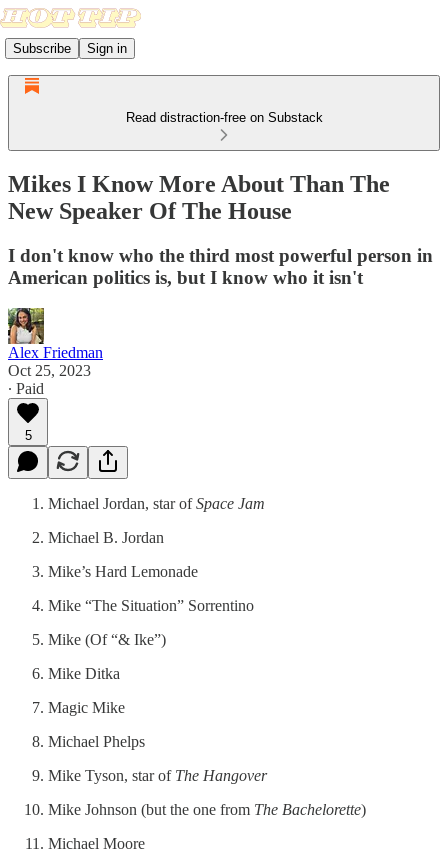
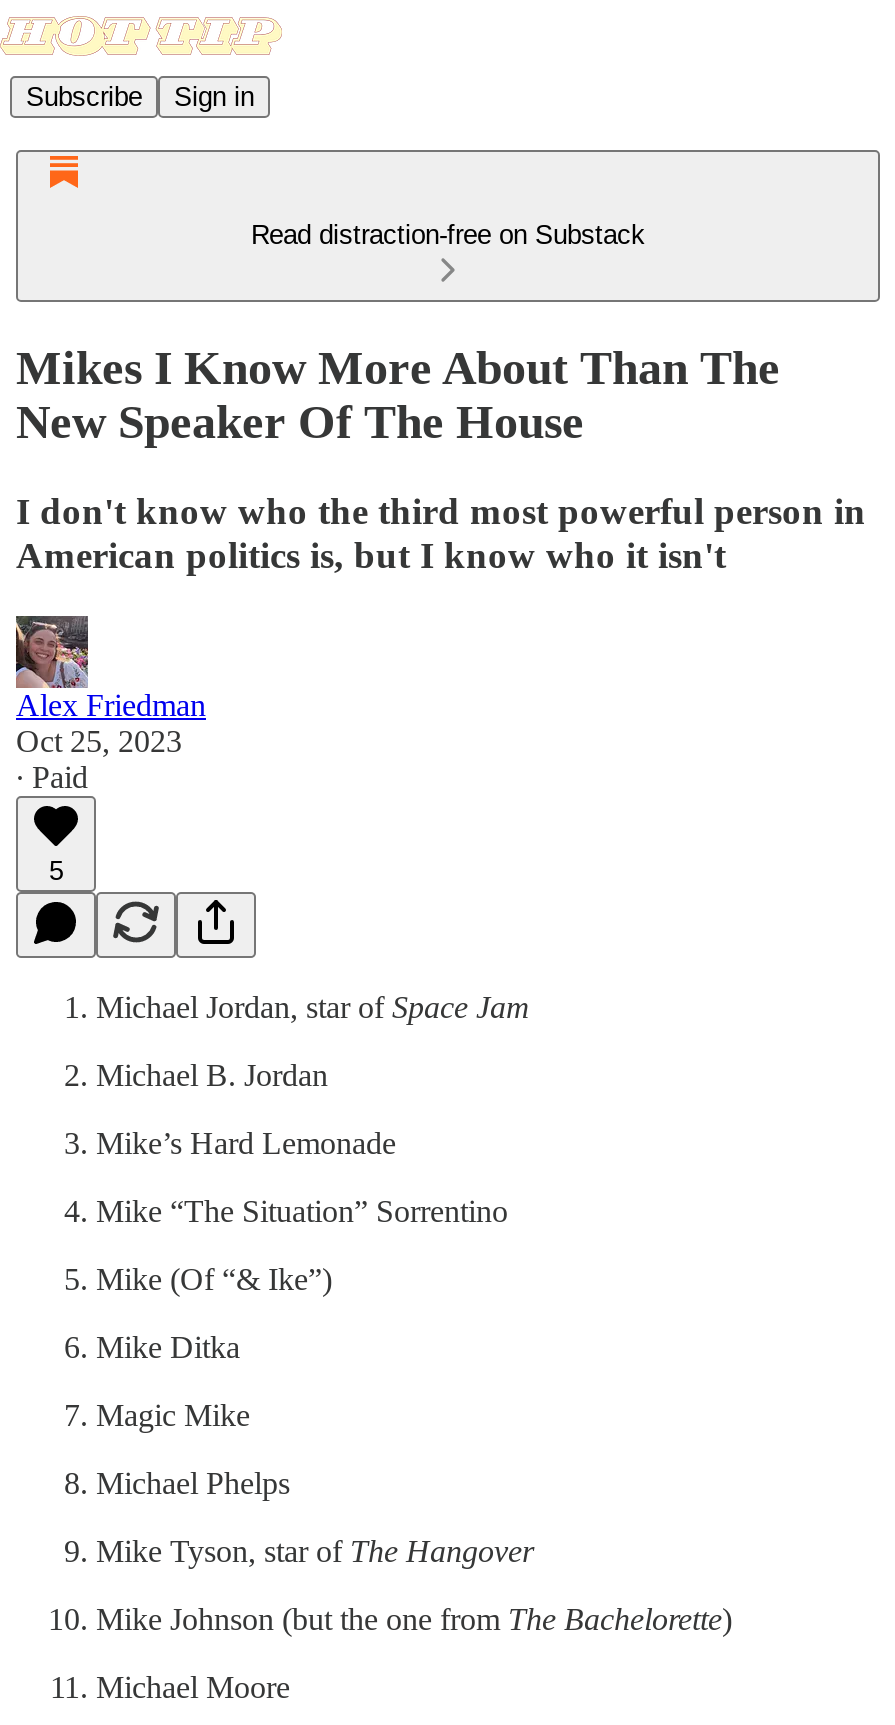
- [image]
+ [image]
